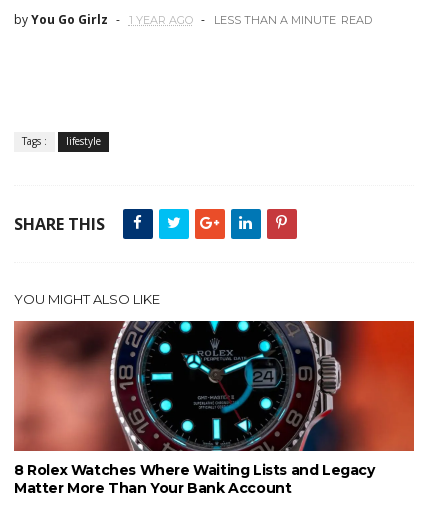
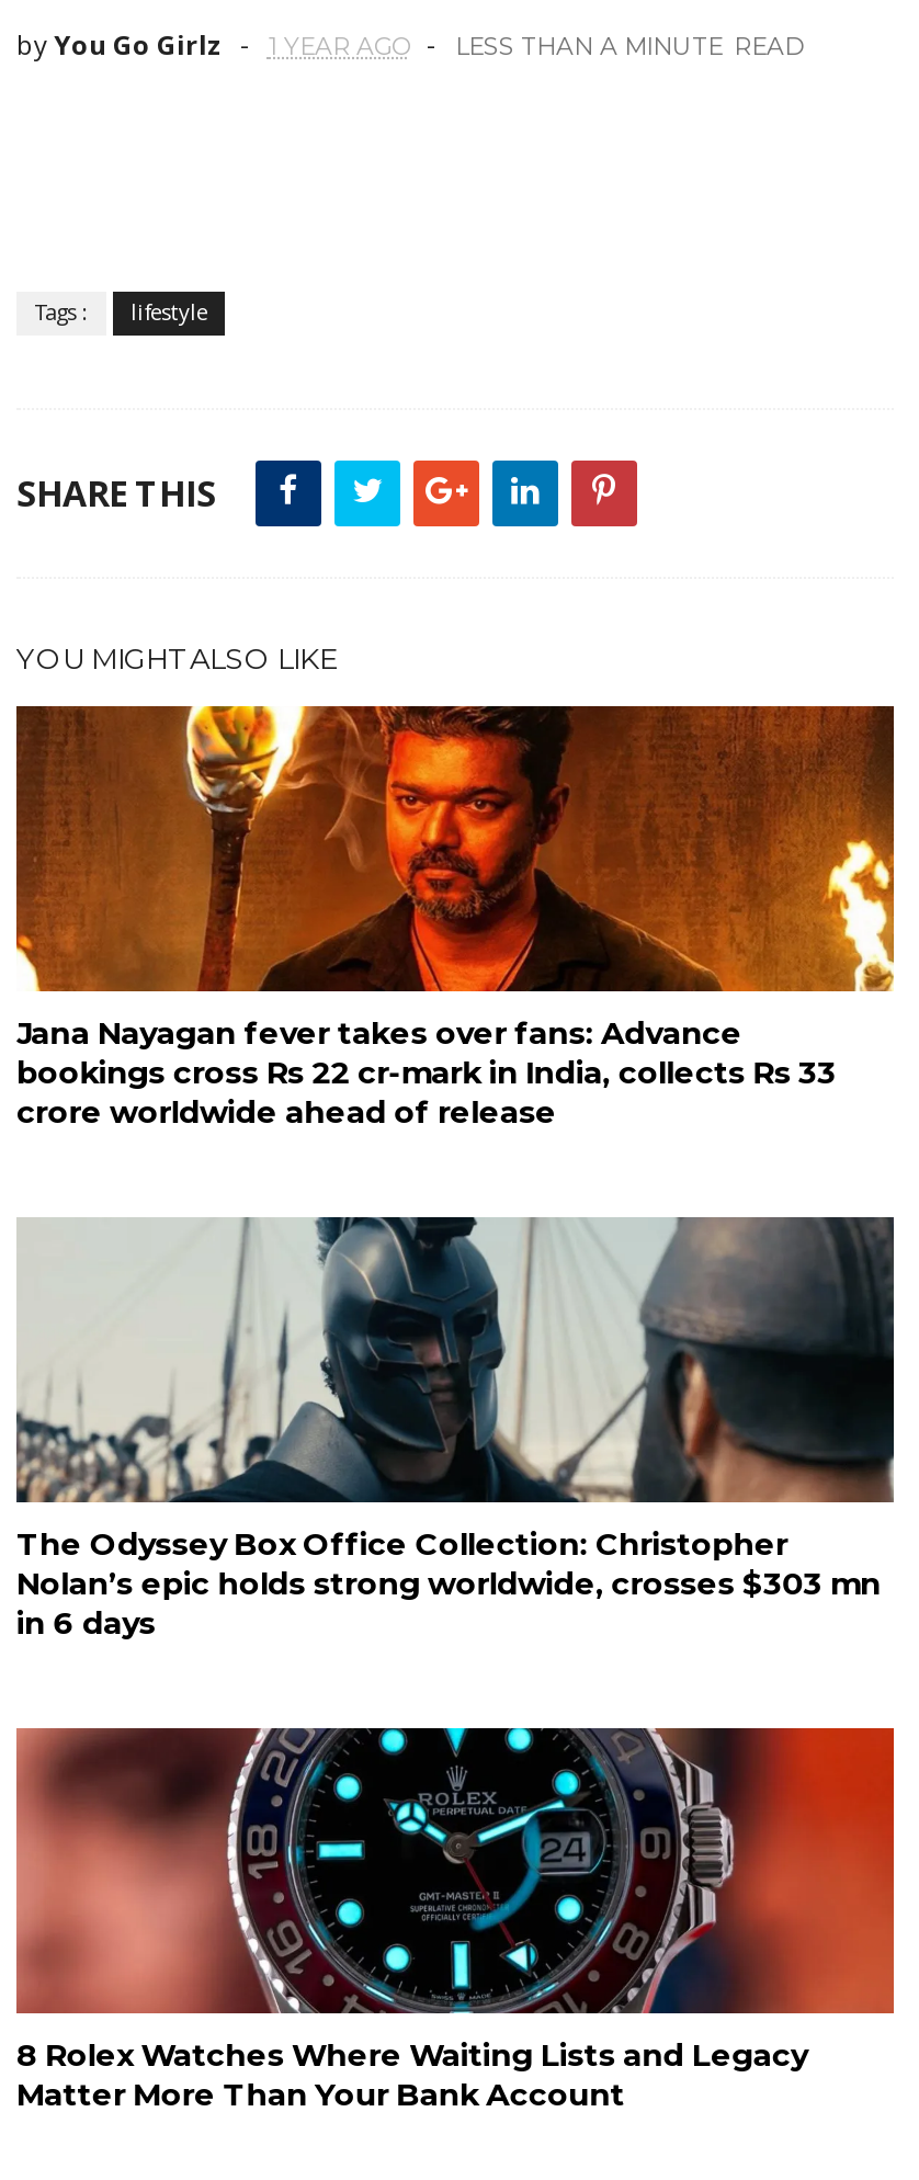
+ [image]
+ Jana Nayagan fever takes over fans: Advance
+ bookings cross Rs 22 cr-mark in India, collects Rs 33
+ crore worldwide ahead of release

+ [image]
+ The Odyssey Box Office Collection: Christopher
+ Nolan’s epic holds strong worldwide, crosses $303 mn
+ in 6 days
